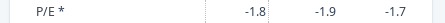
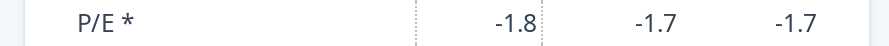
- -1.9
+ -1.7
